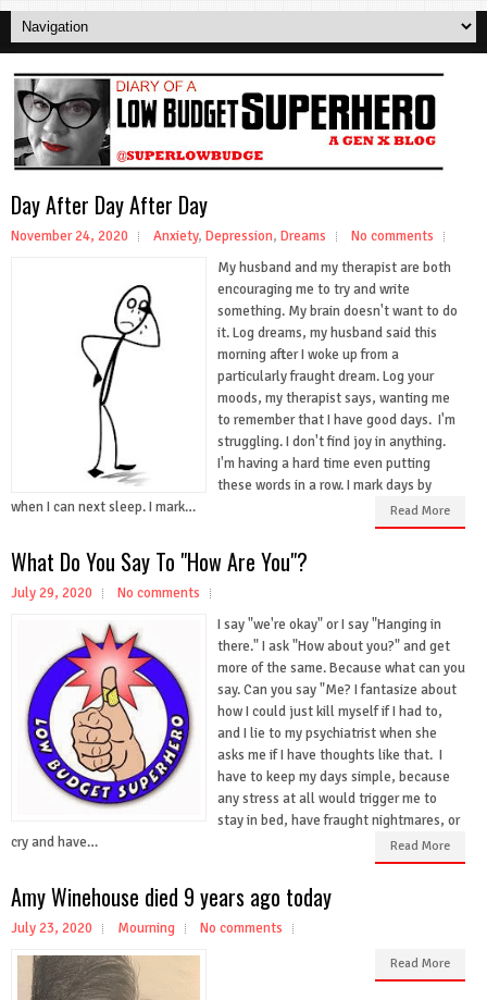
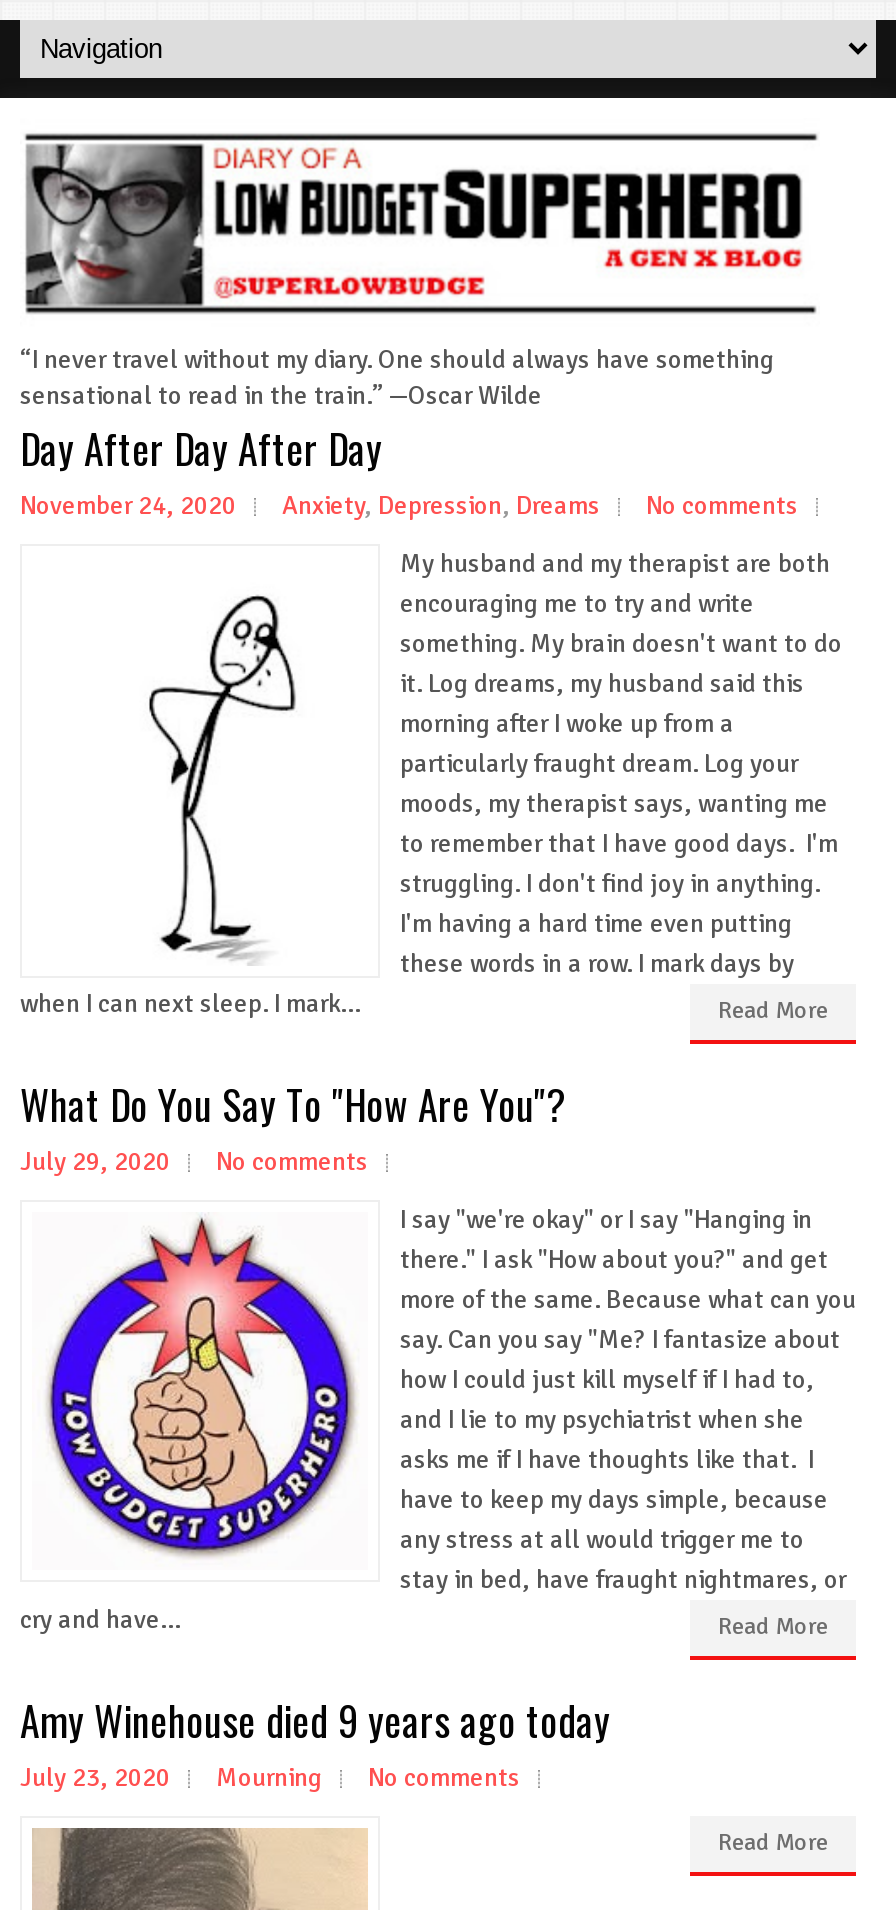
+ “I never travel without my diary. One should always have something
+ sensational to read in the train.” —Oscar Wilde
